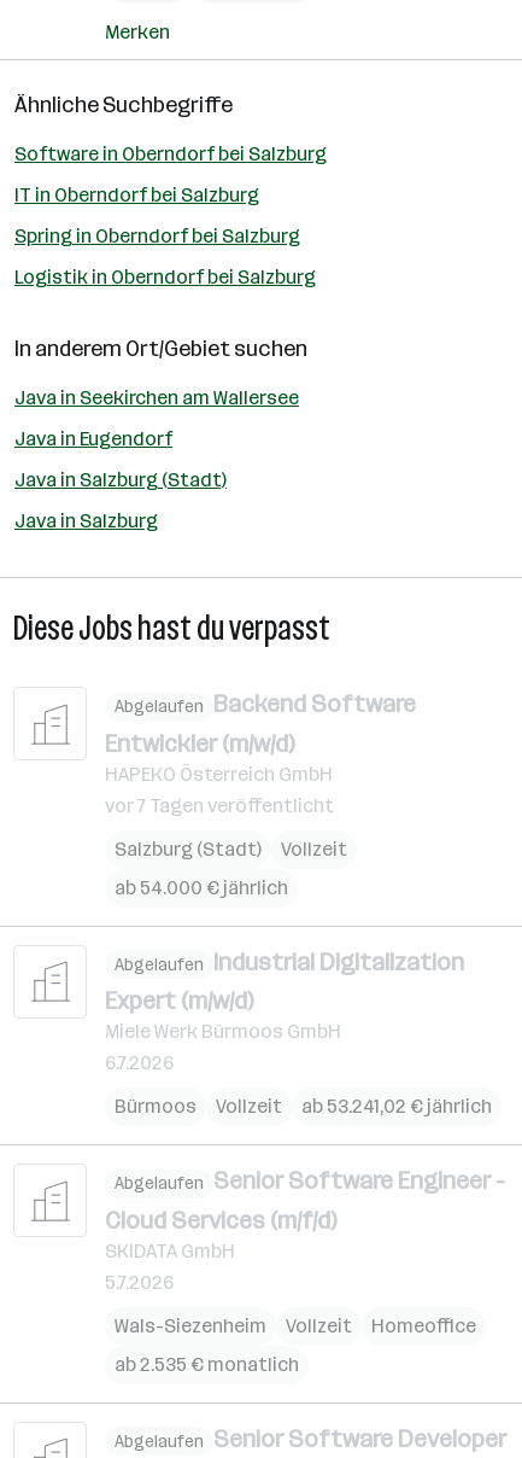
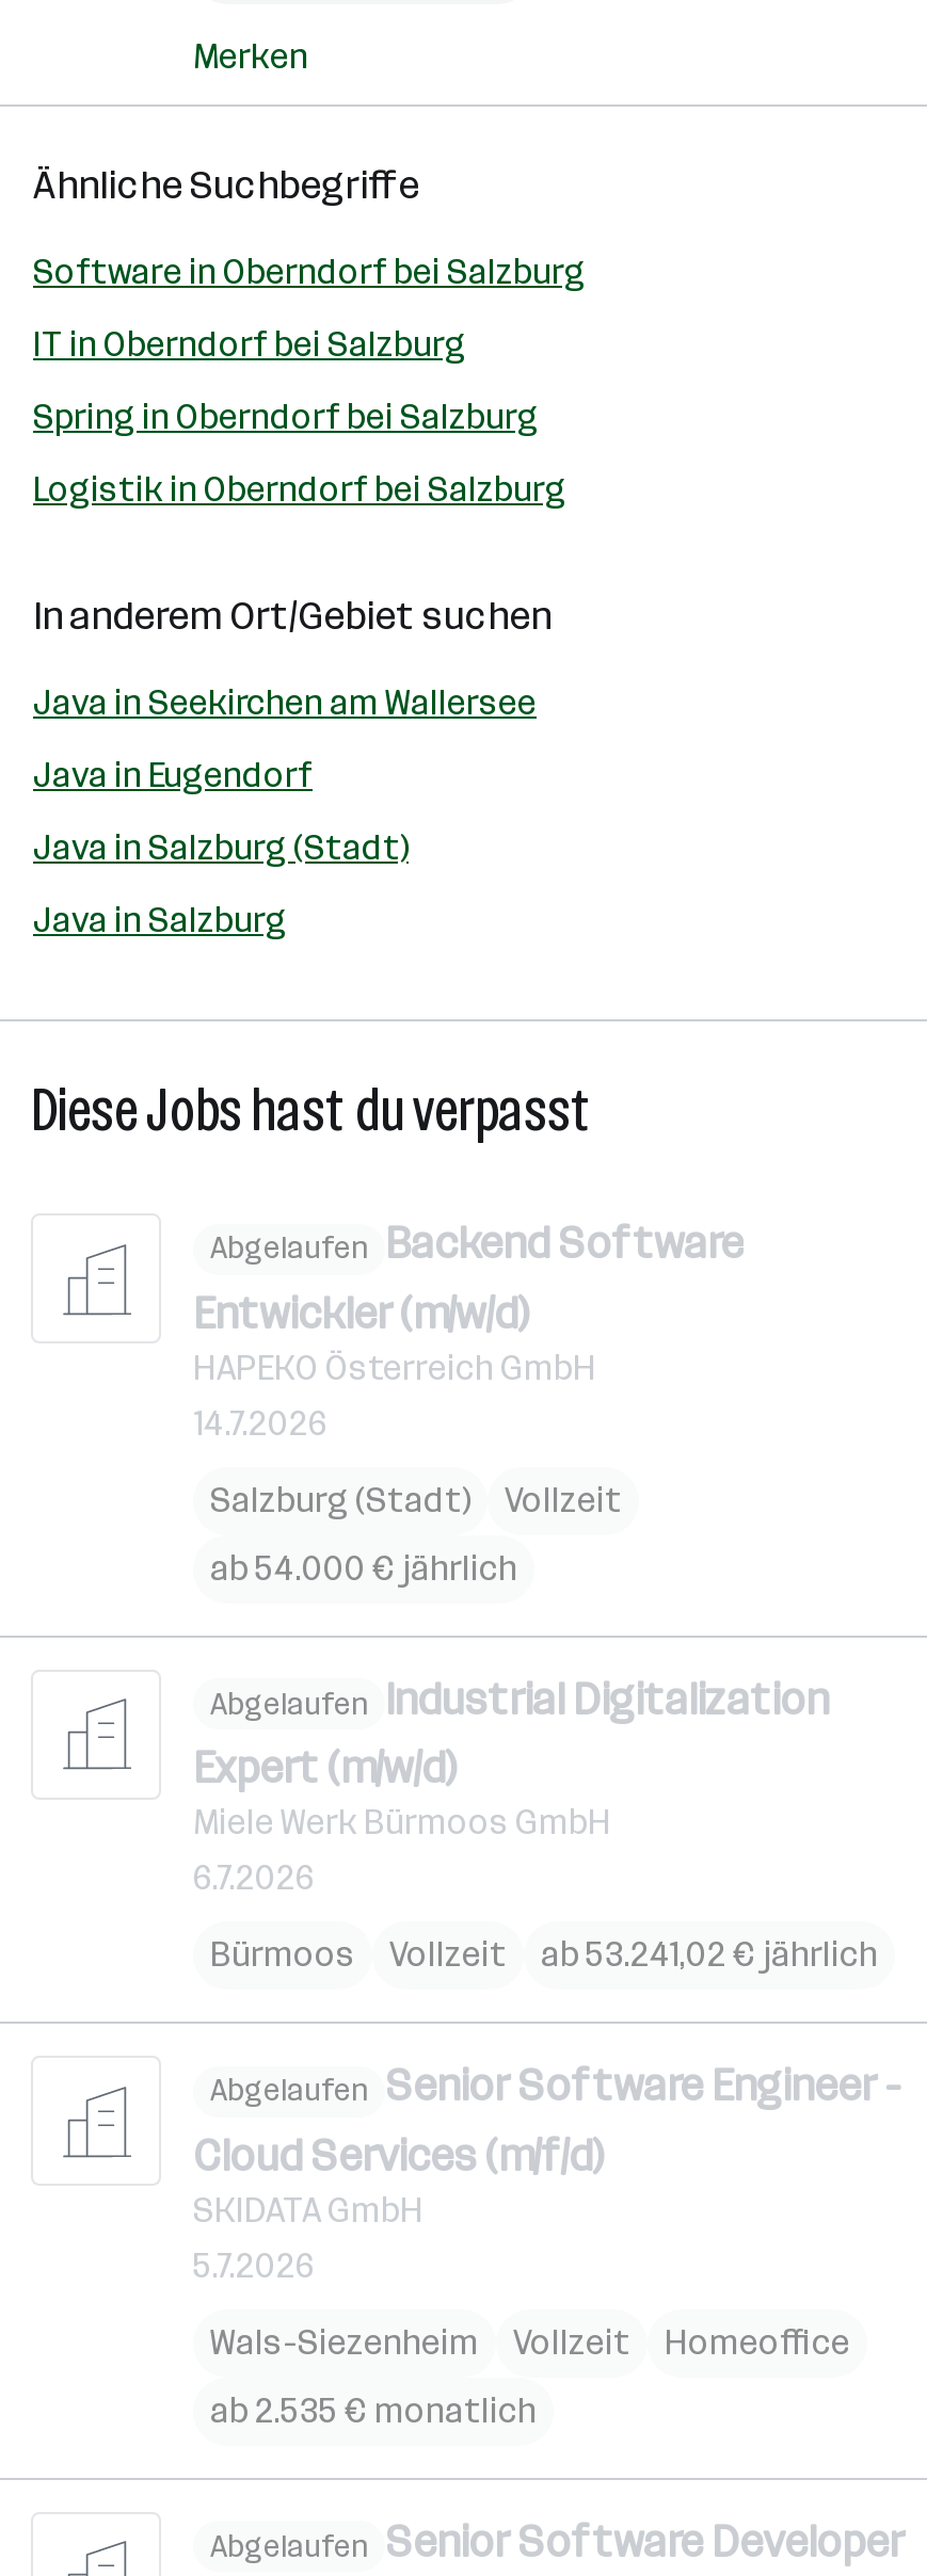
- vor 7 Tagen veröffentlicht
+ 14.7.2026
